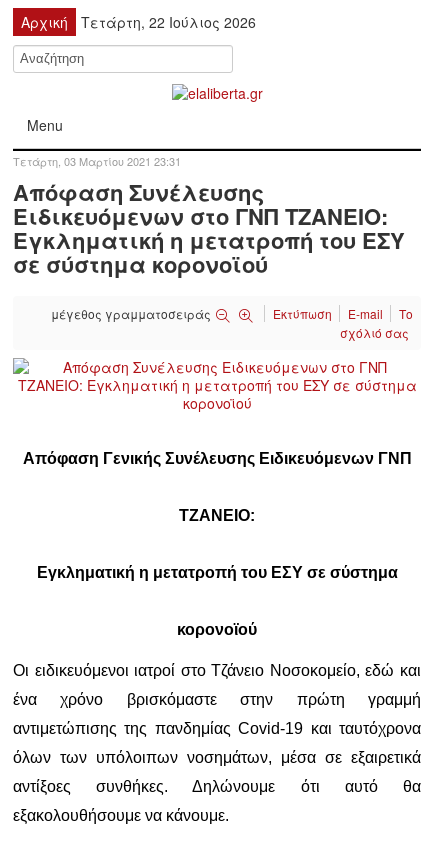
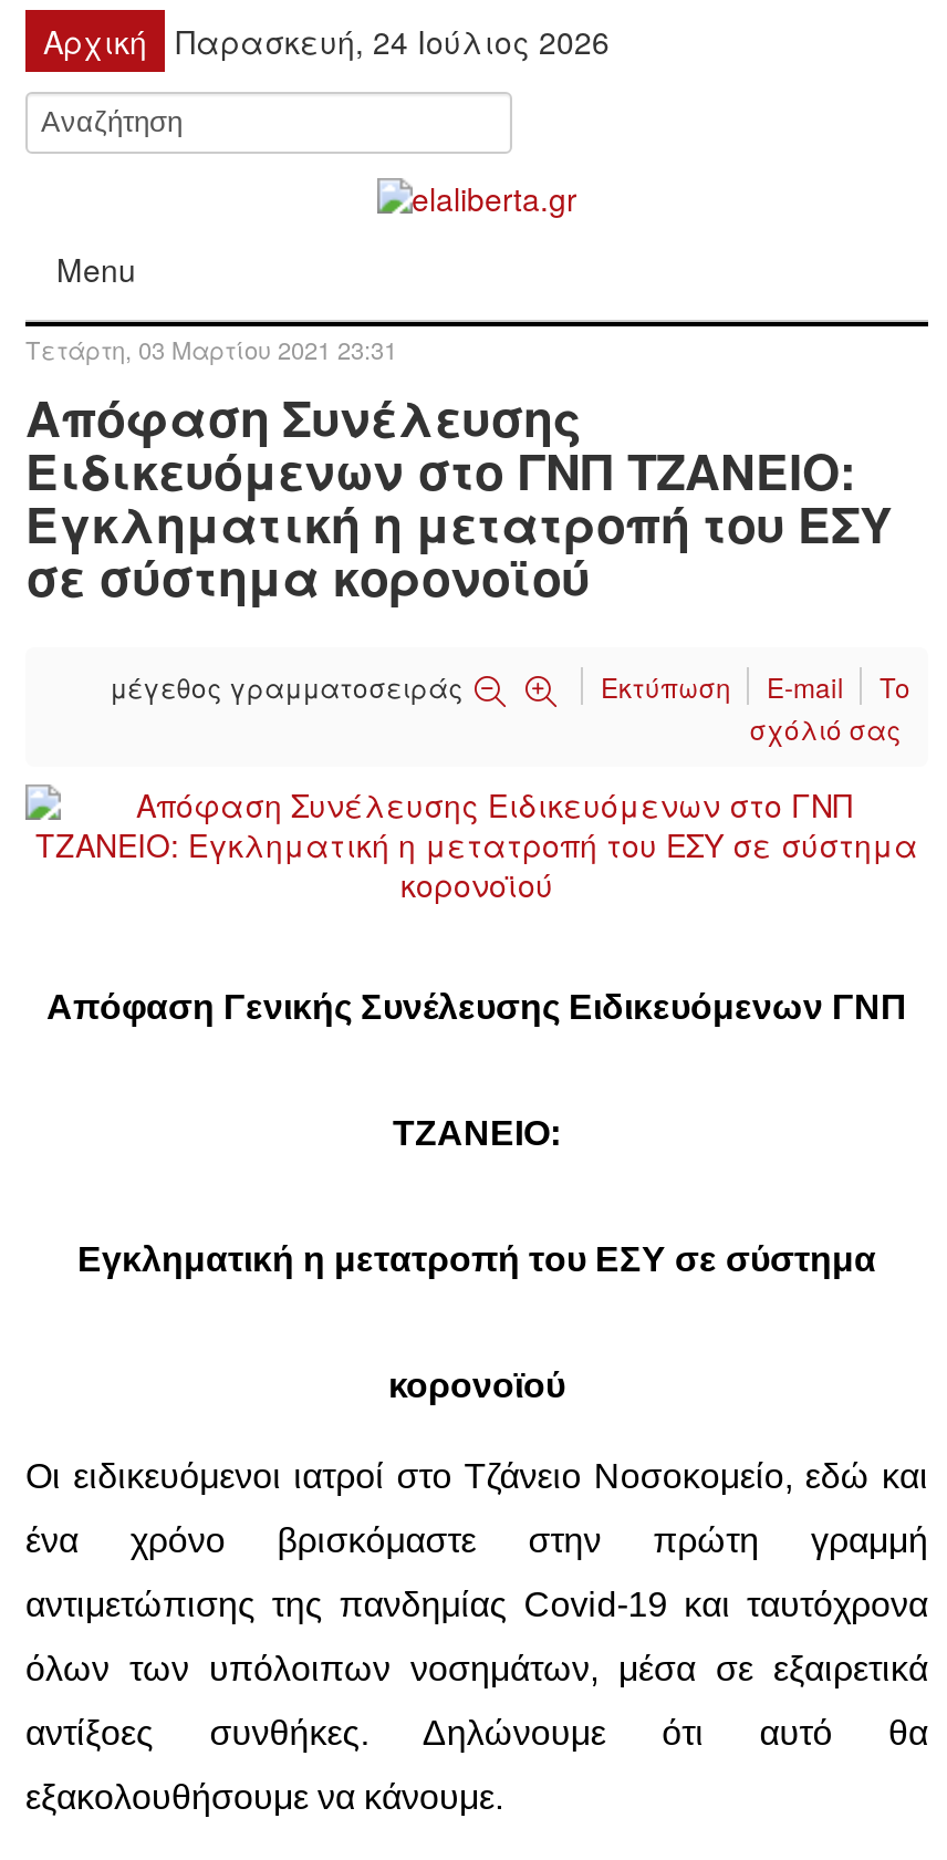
- Τετάρτη, 22 Ιούλιος 2026
+ Παρασκευή, 24 Ιούλιος 2026
